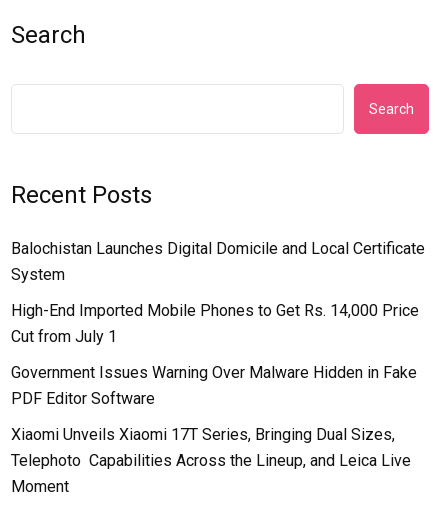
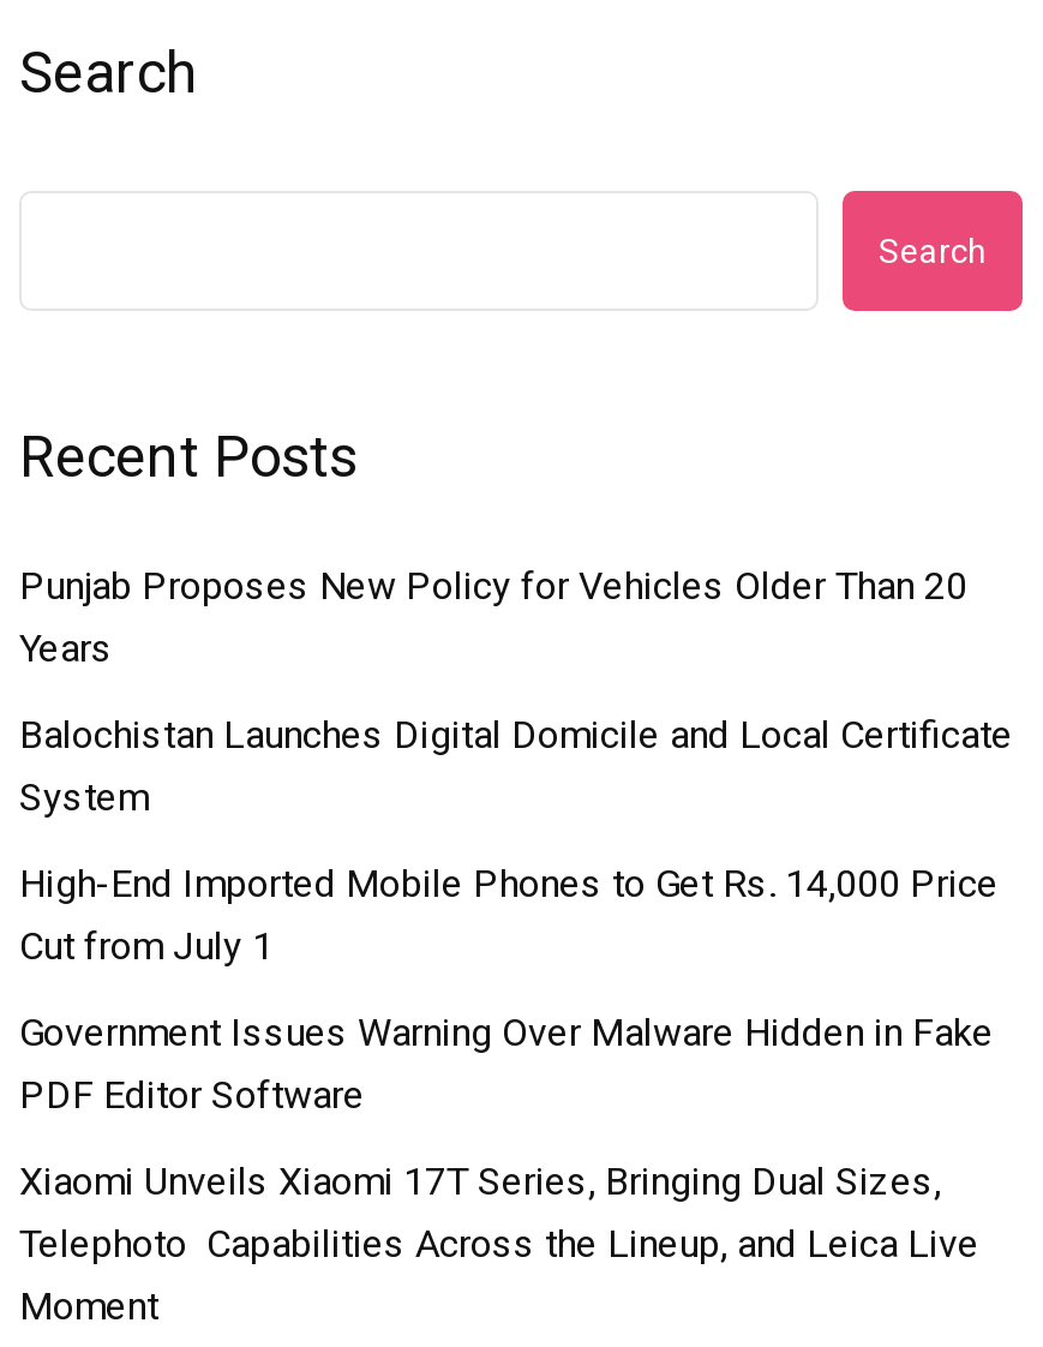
+ Punjab Proposes New Policy for Vehicles Older Than 20
+ Years
